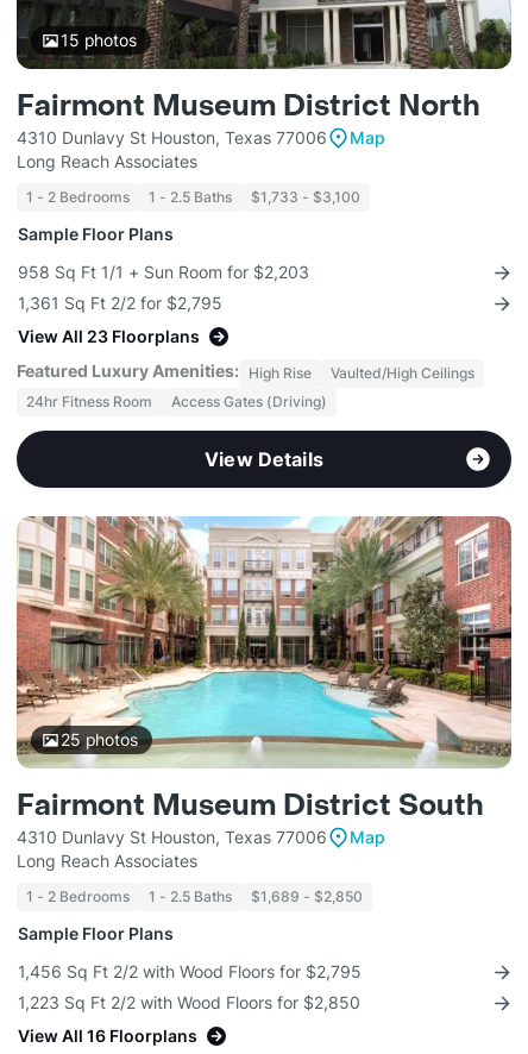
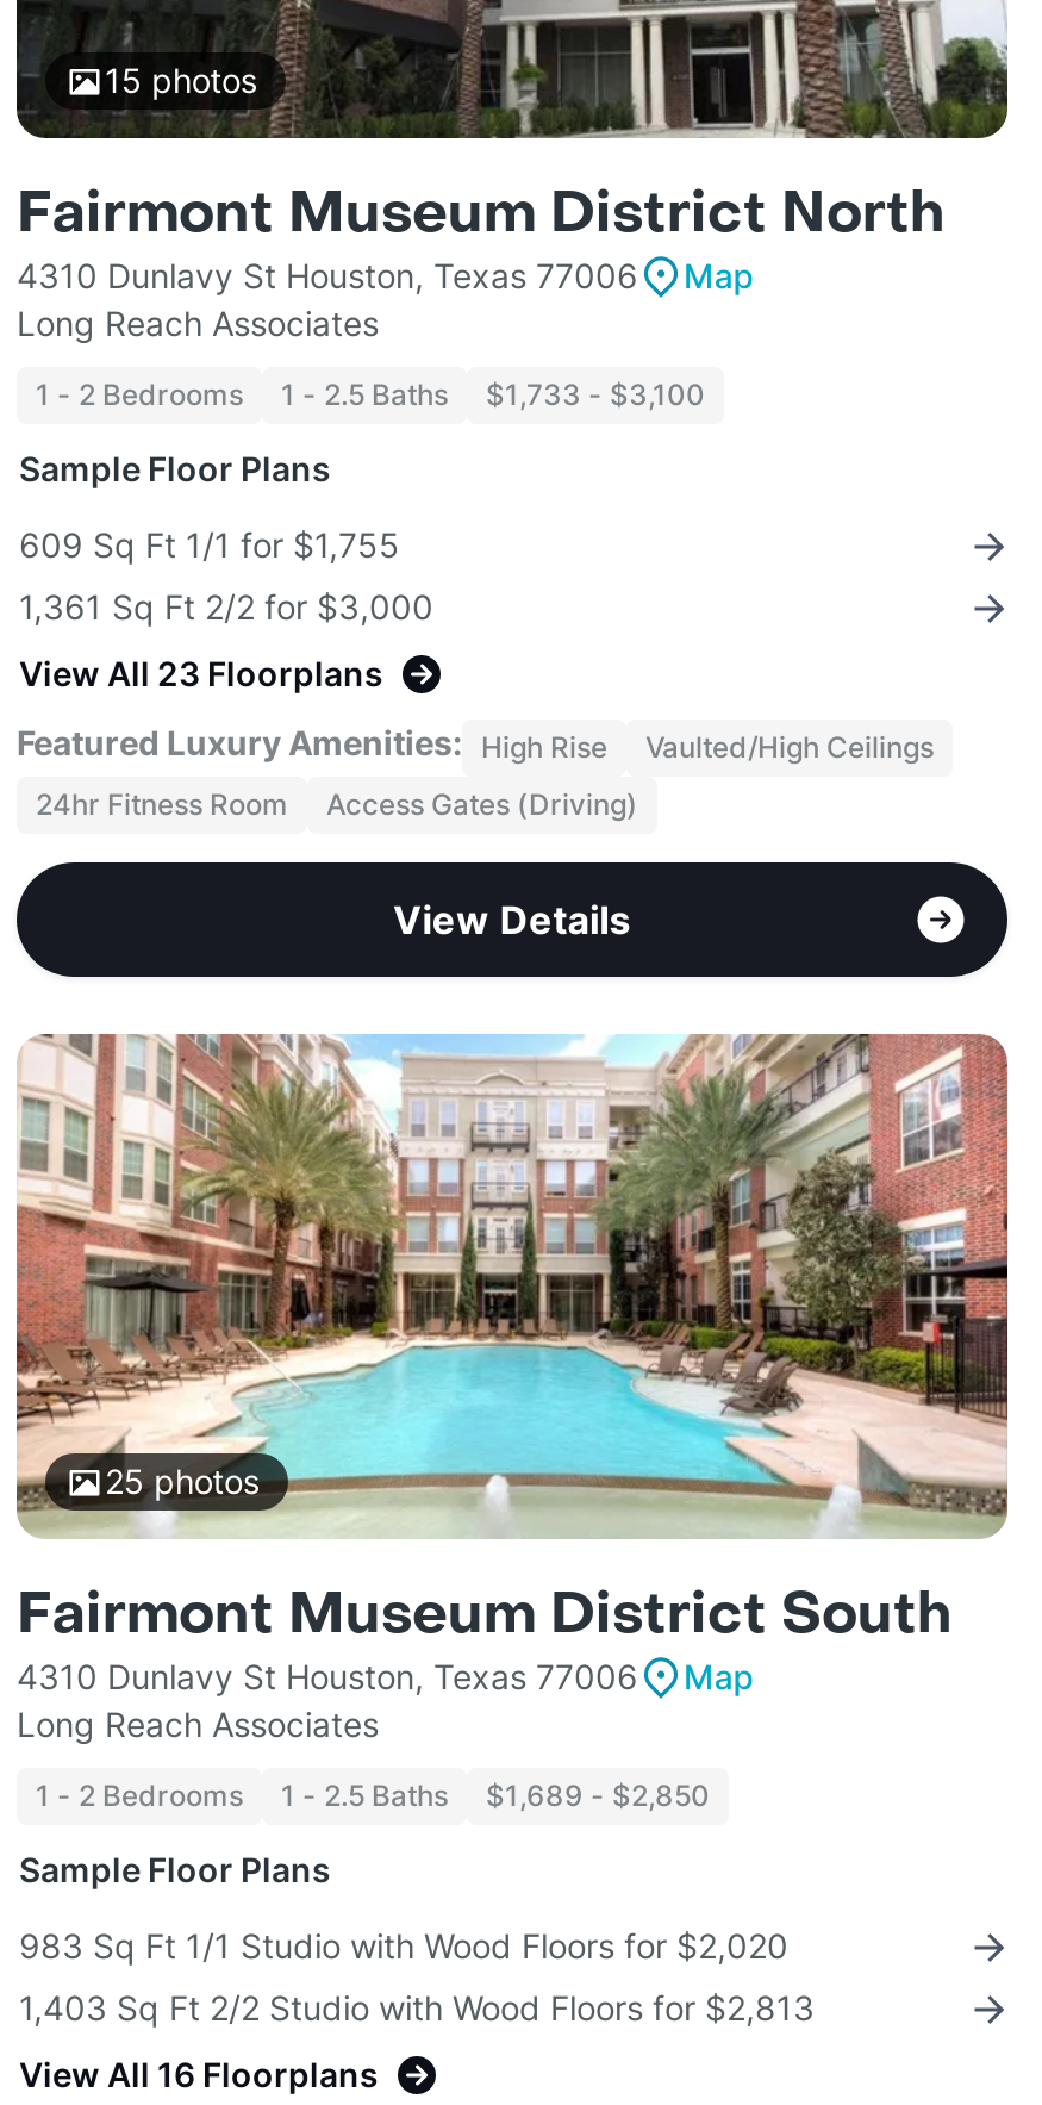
- 958 Sq Ft 1/1 + Sun Room for $2,203
+ 609 Sq Ft 1/1 for $1,755

- 1,361 Sq Ft 2/2 for $2,795
+ 1,361 Sq Ft 2/2 for $3,000

- 1,456 Sq Ft 2/2 with Wood Floors for $2,795
+ 983 Sq Ft 1/1 Studio with Wood Floors for $2,020

- 1,223 Sq Ft 2/2 with Wood Floors for $2,850
+ 1,403 Sq Ft 2/2 Studio with Wood Floors for $2,813
